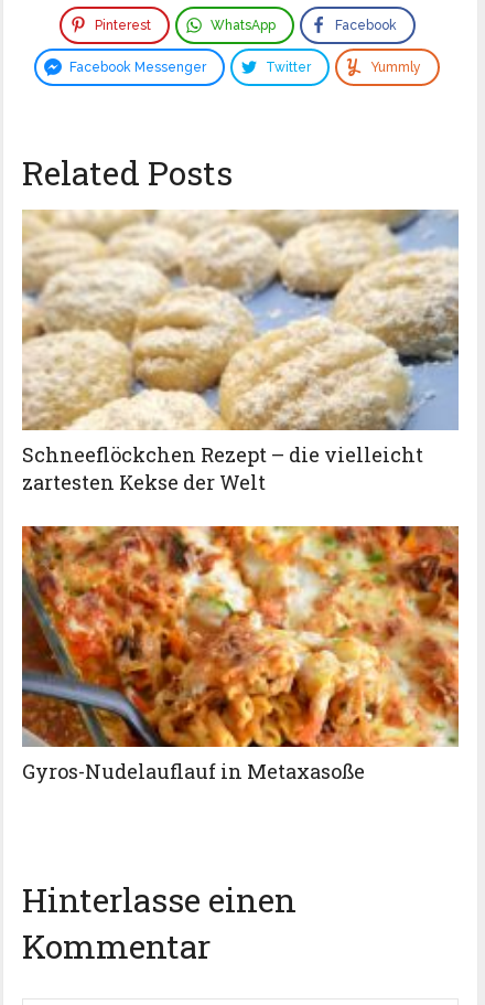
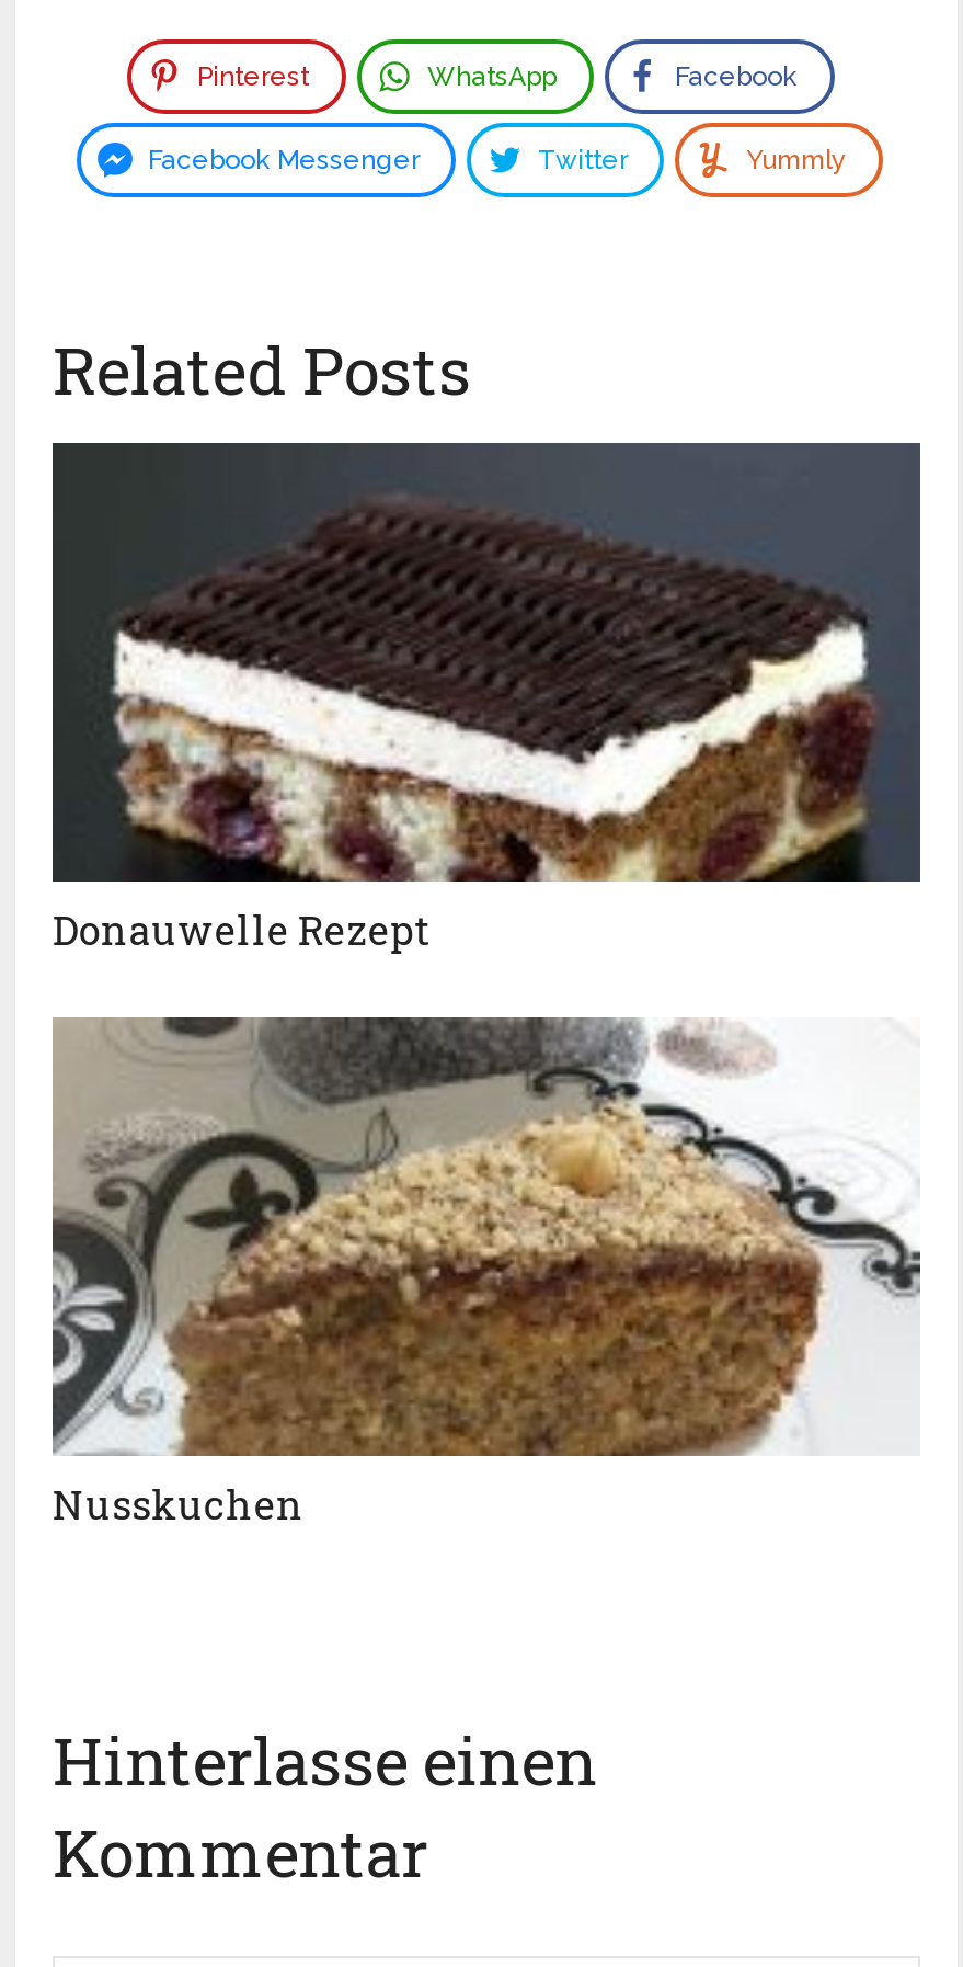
- [image]
- Schneeflöckchen Rezept – die vielleicht
- zartesten Kekse der Welt
+ [image]
+ Donauwelle Rezept

- [image]
- Gyros-Nudelauflauf in Metaxasoße
+ [image]
+ Nusskuchen
